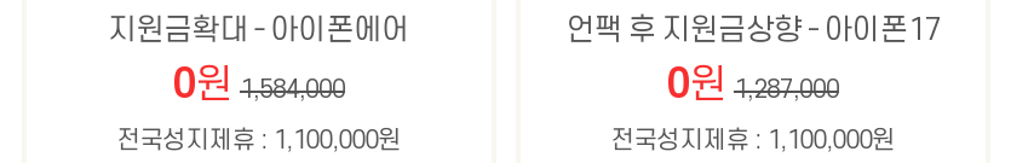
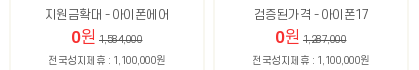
- 언팩 후 지원금상향 - 아이폰17
+ 검증된가격 - 아이폰17
